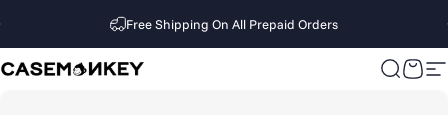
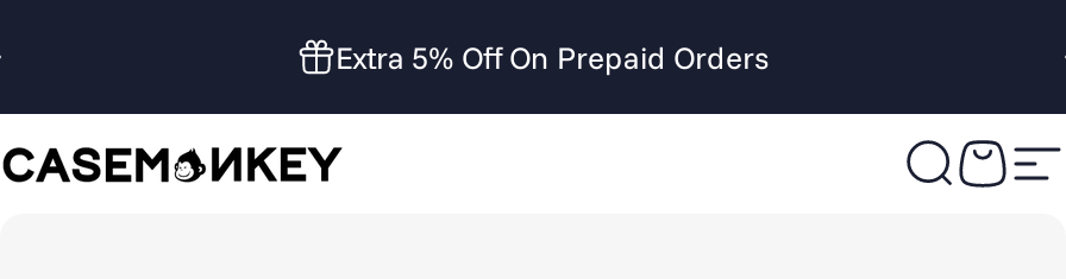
- Free Shipping On All Prepaid Orders
+ Extra 5% Off On Prepaid Orders
